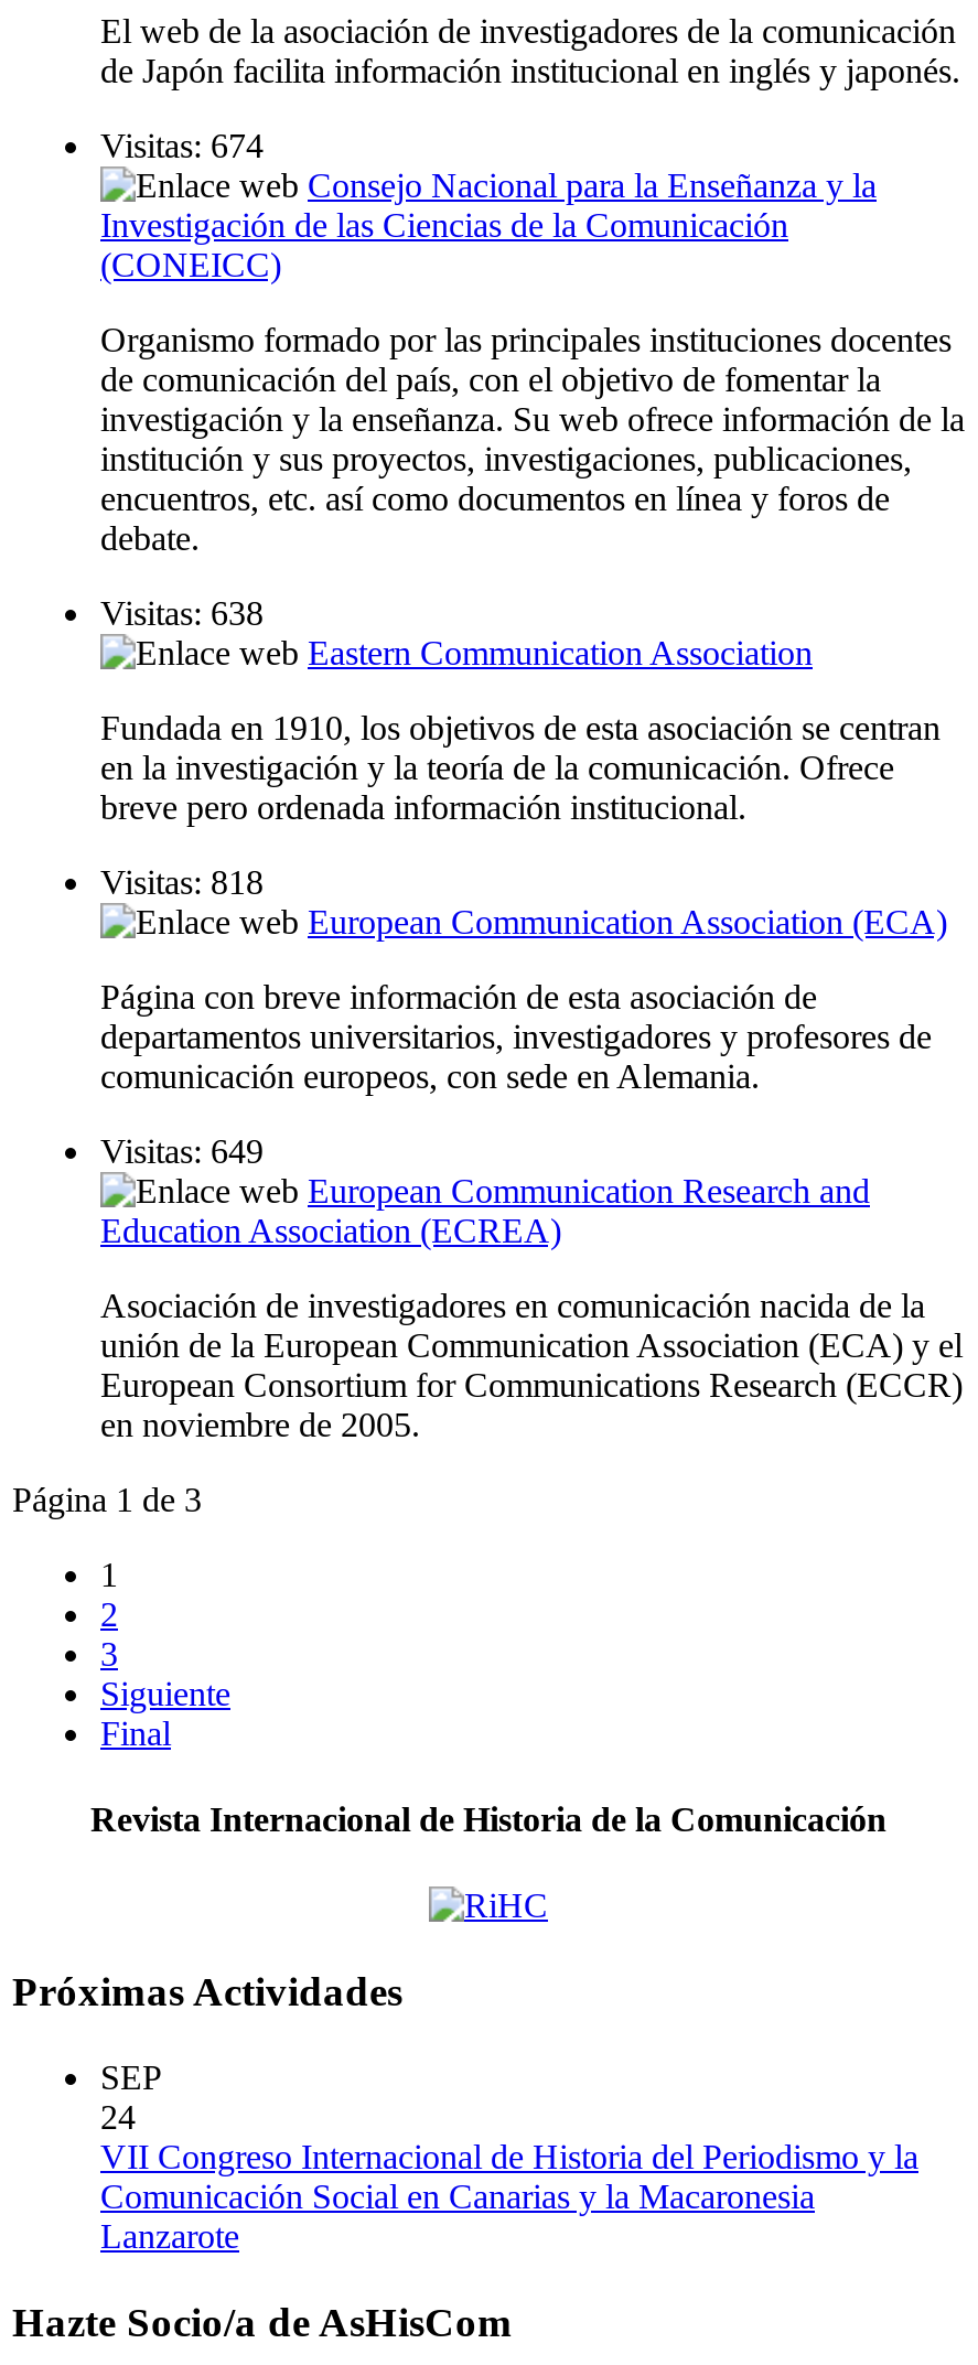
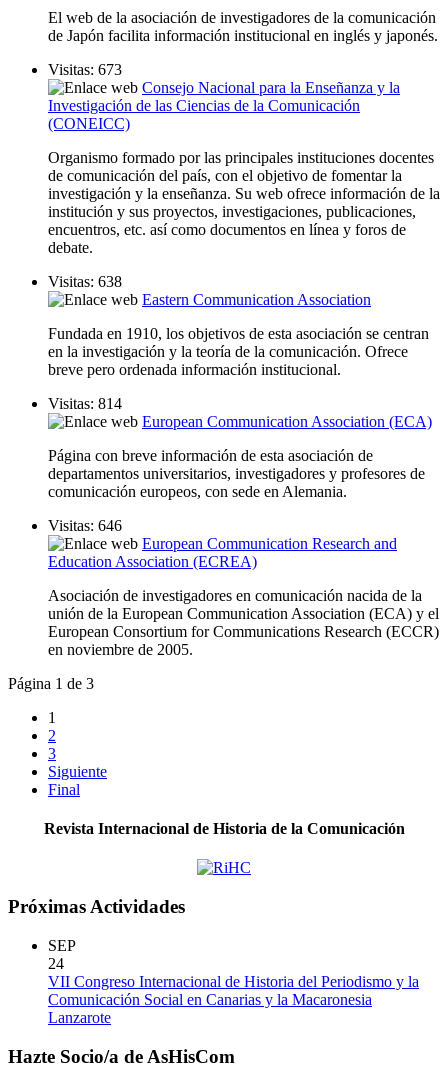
- Visitas: 674
+ Visitas: 673

- Visitas: 818
+ Visitas: 814

- Visitas: 649
+ Visitas: 646
